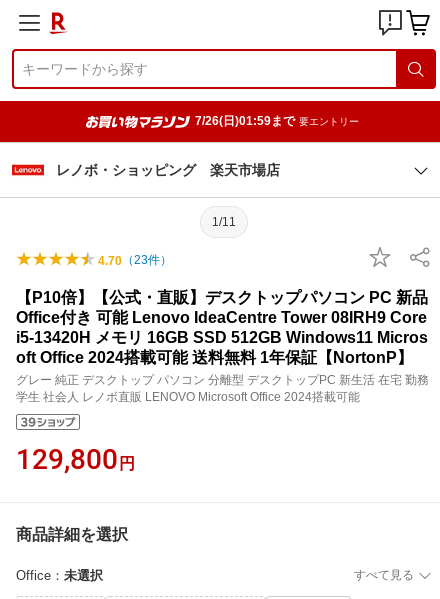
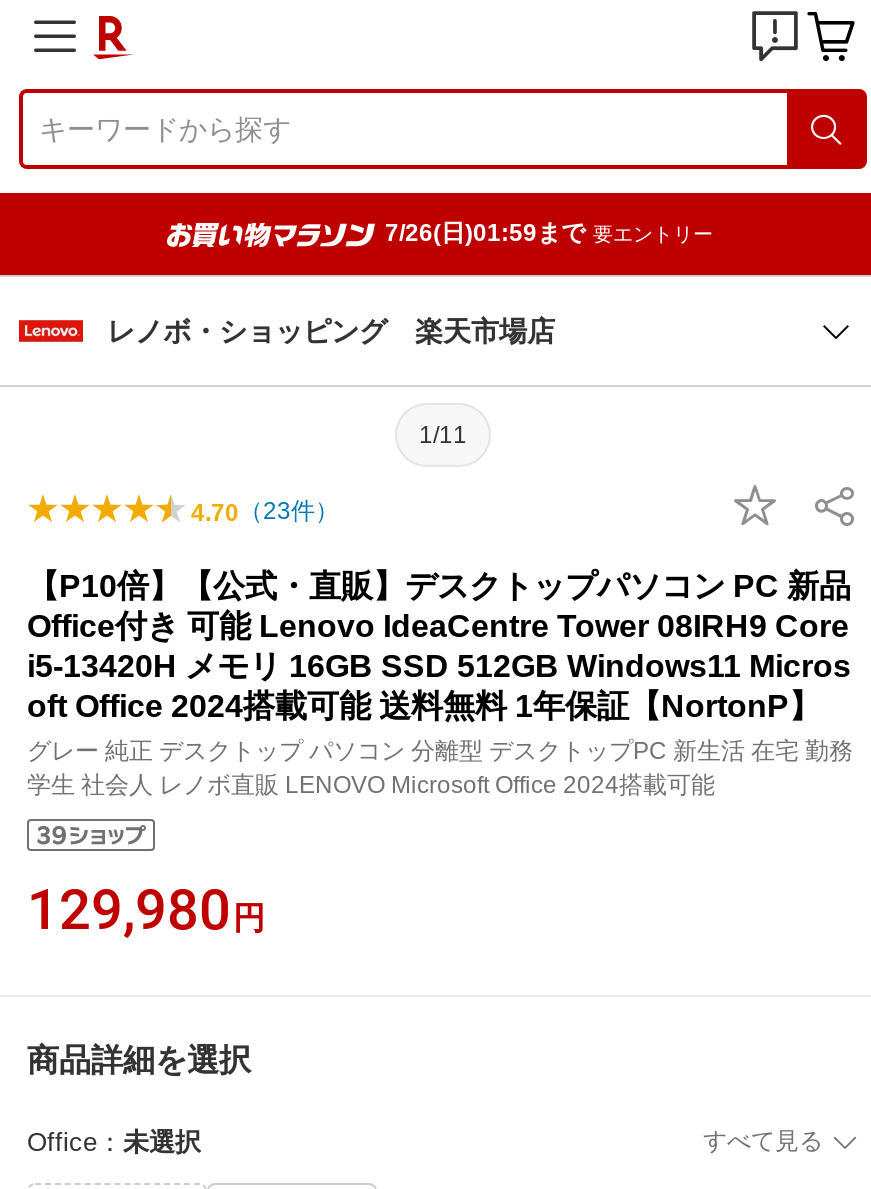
- 129,800円
+ 129,980円
